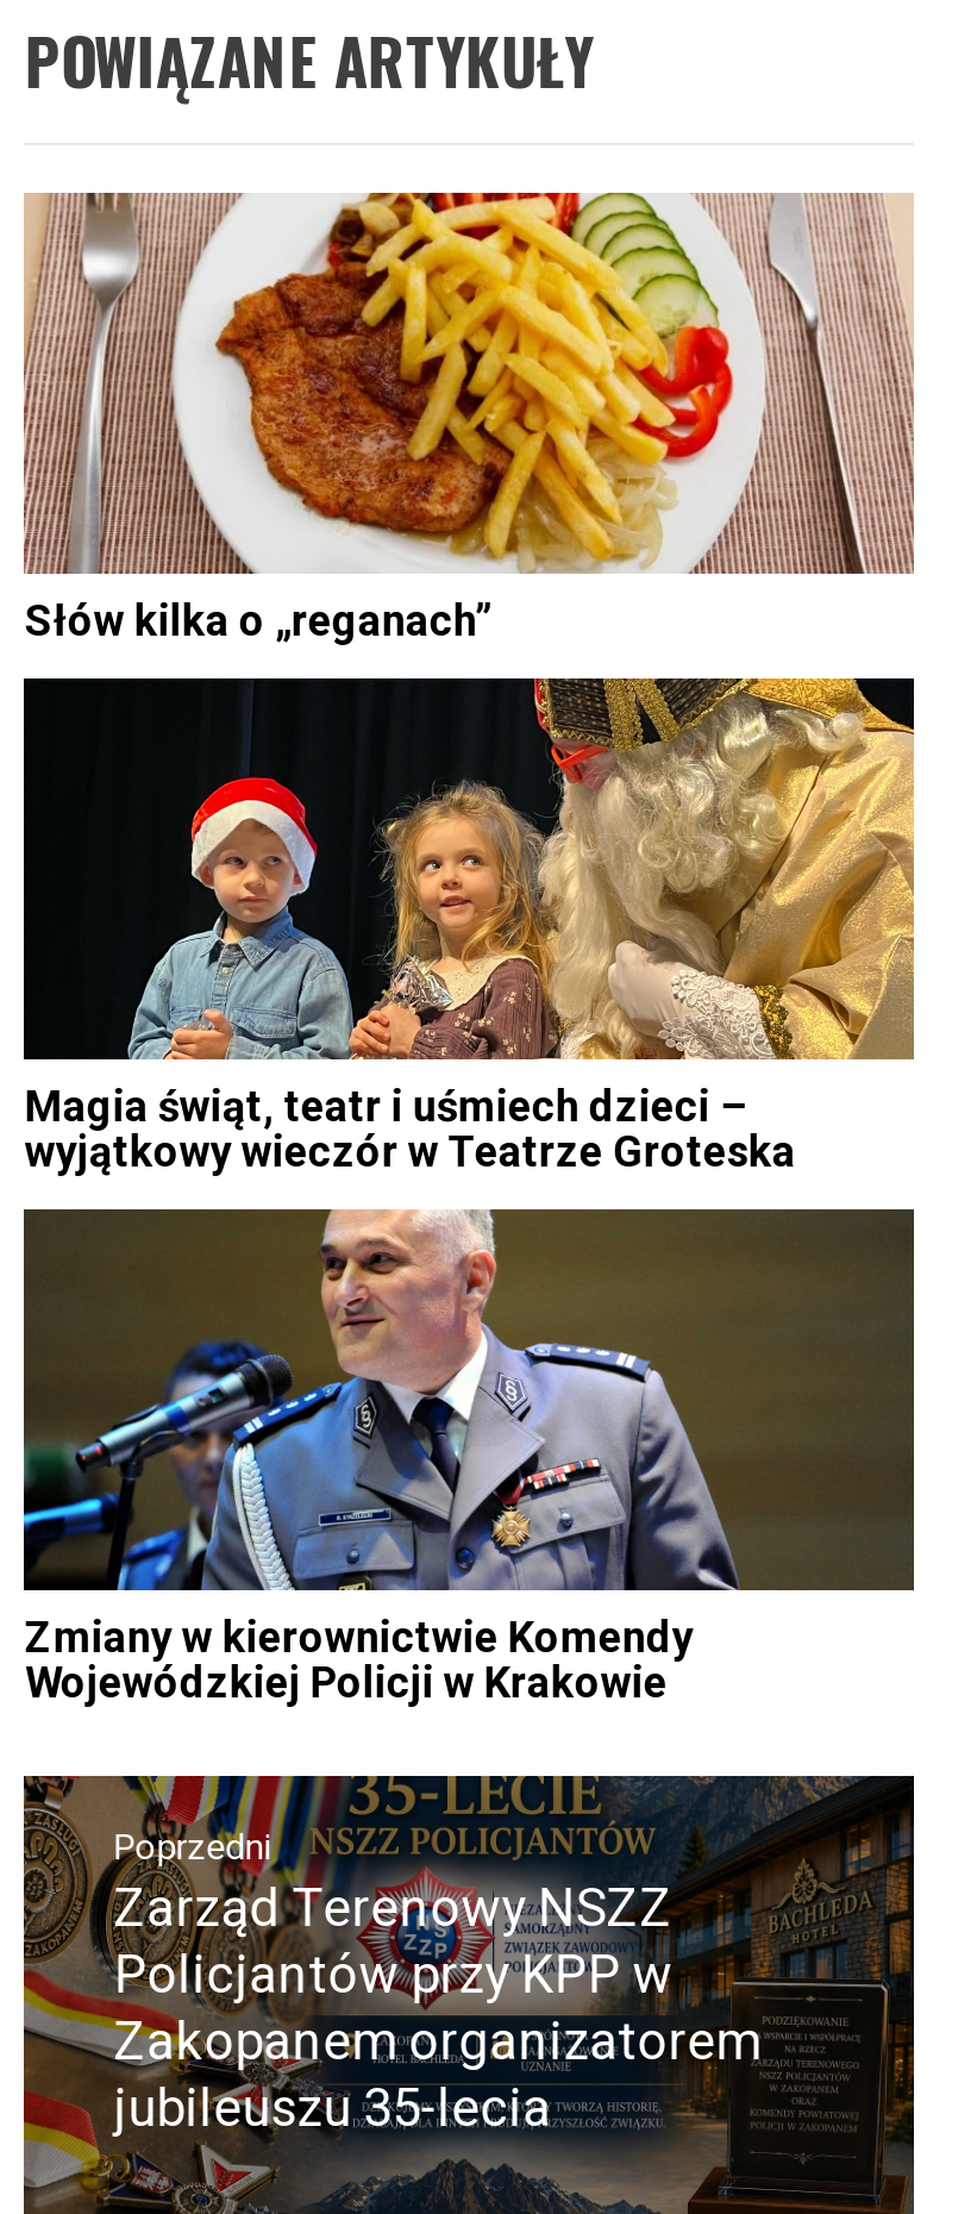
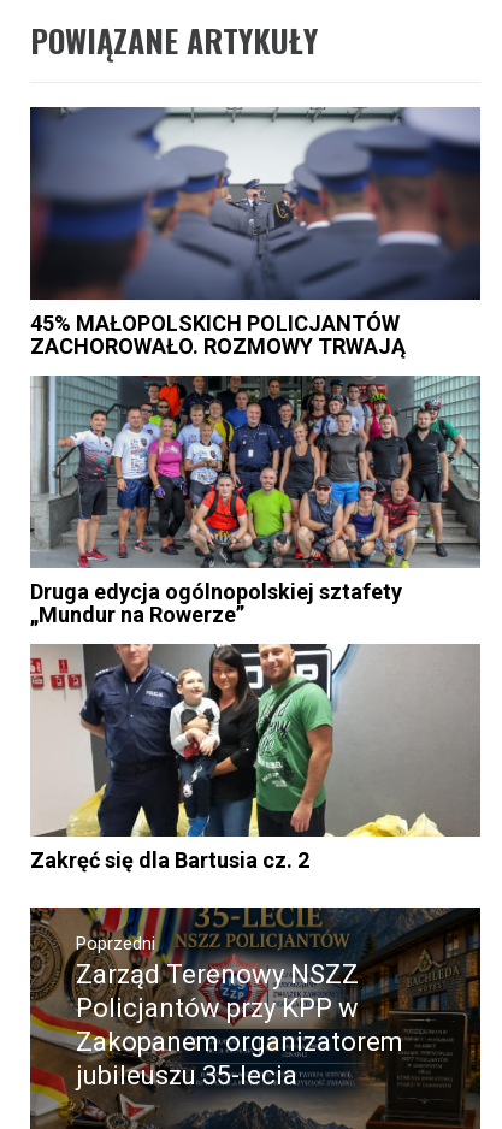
- [image]
- Słów kilka o „reganach”
+ [image]
+ 45% MAŁOPOLSKICH POLICJANTÓW
+ ZACHOROWAŁO. ROZMOWY TRWAJĄ

- [image]
- Magia świąt, teatr i uśmiech dzieci –
- wyjątkowy wieczór w Teatrze Groteska
+ [image]
+ Druga edycja ogólnopolskiej sztafety
+ „Mundur na Rowerze”

- [image]
- Zmiany w kierownictwie Komendy
- Wojewódzkiej Policji w Krakowie
+ [image]
+ Zakręć się dla Bartusia cz. 2
